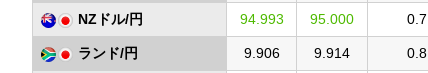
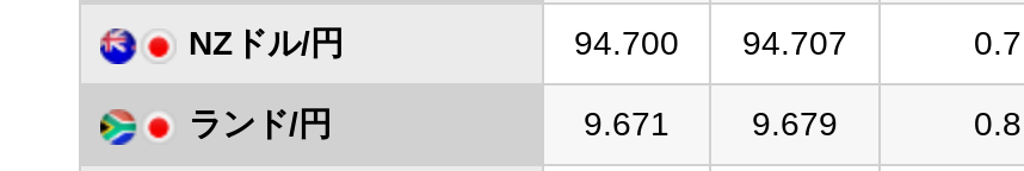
- 94.993
+ 94.700

- 95.000
+ 94.707

- 9.906
+ 9.671

- 9.914
+ 9.679
